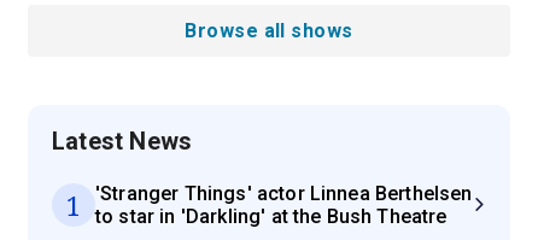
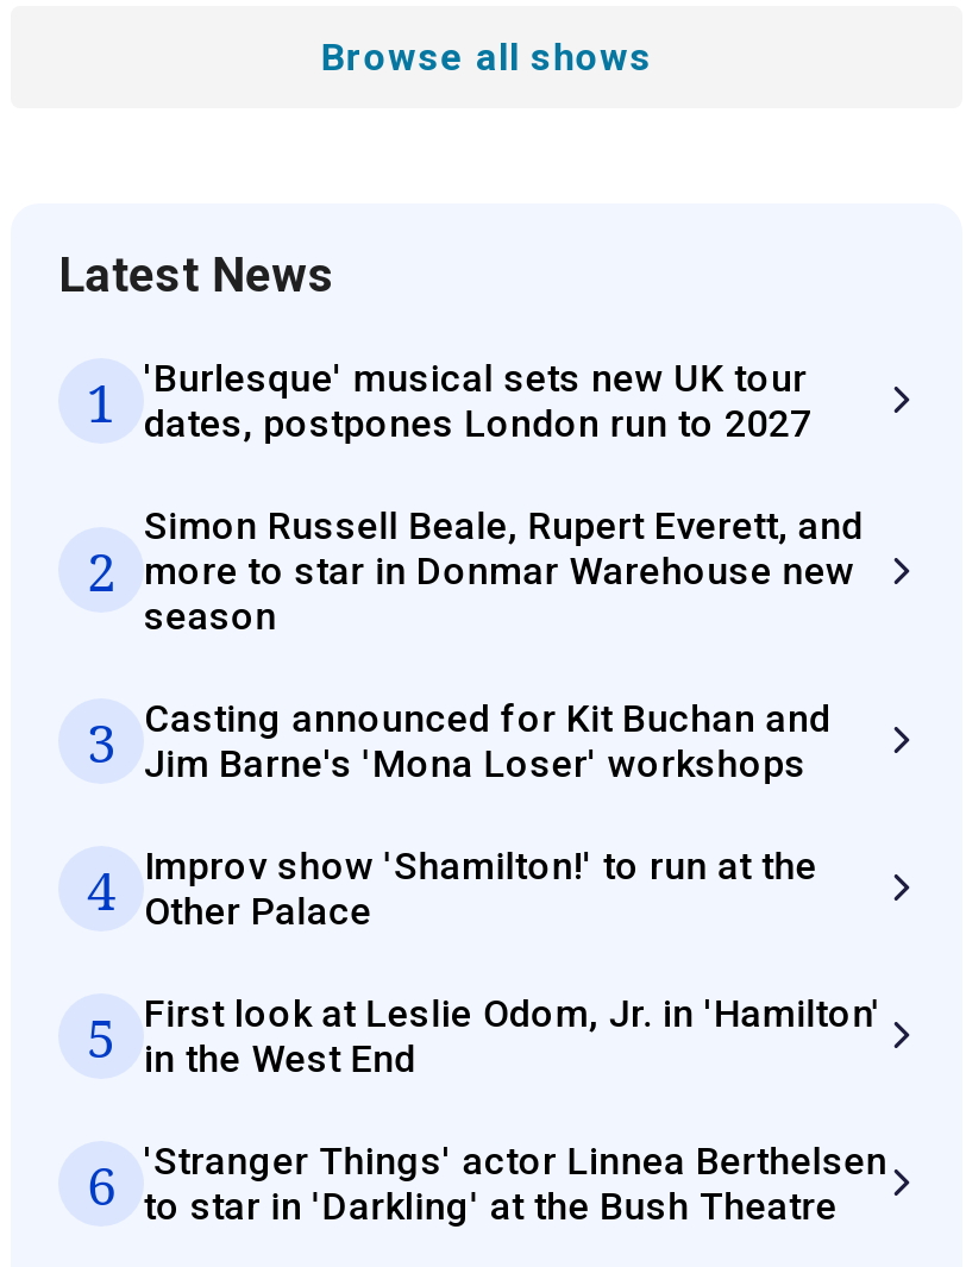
+ 'Burlesque' musical sets new UK tour
+ dates, postpones London run to 2027
+ 2

+ Simon Russell Beale, Rupert Everett, and
+ more to star in Donmar Warehouse new
+ season
+ 3
+ Casting announced for Kit Buchan and
+ Jim Barne's 'Mona Loser' workshops
+ 4
+ Improv show 'Shamilton!' to run at the
+ Other Palace
+ 5
+ First look at Leslie Odom, Jr. in 'Hamilton'
+ in the West End
+ 6
